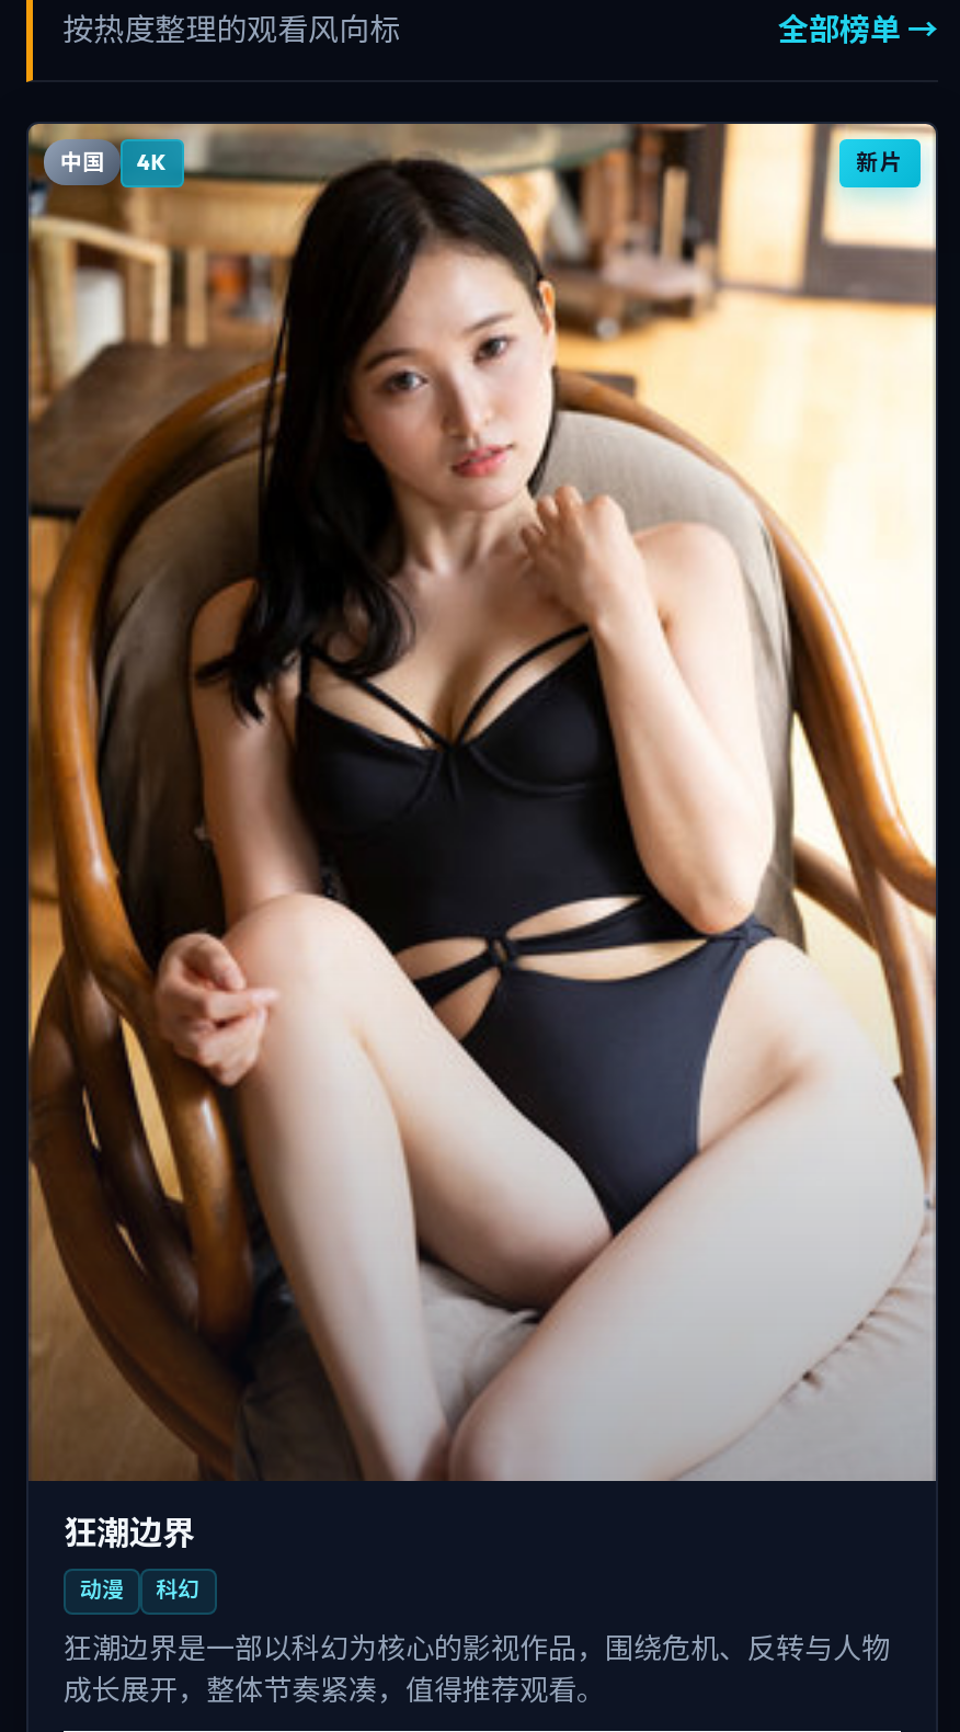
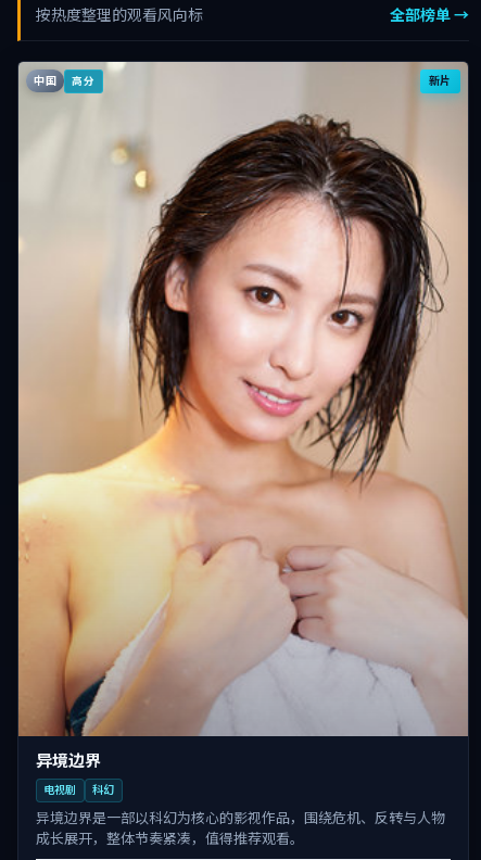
- [image]
- 4K
+ [image]
+ 高分

- 狂潮边界
+ 异境边界

- 动漫
+ 电视剧

- 狂潮边界是一部以科幻为核心的影视作品，围绕危机、反转与人物
+ 异境边界是一部以科幻为核心的影视作品，围绕危机、反转与人物
